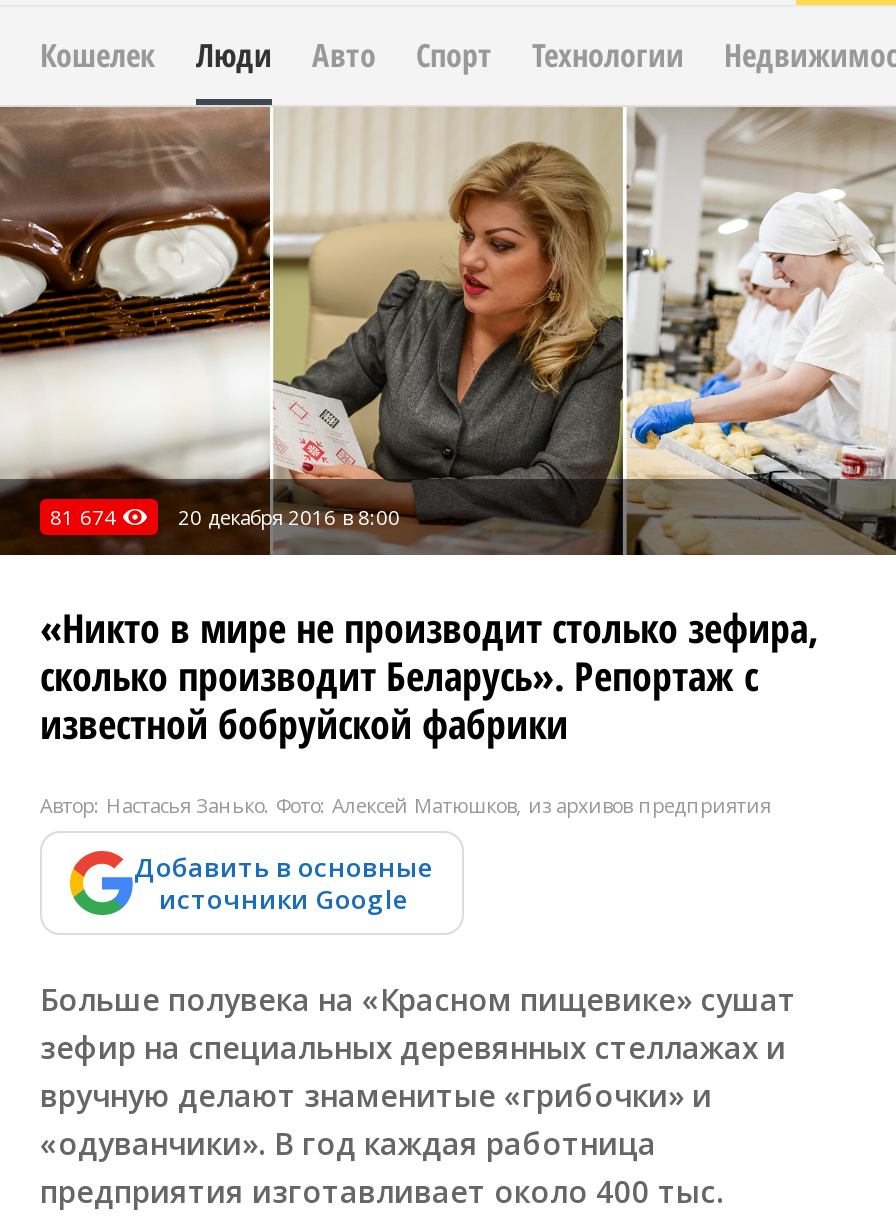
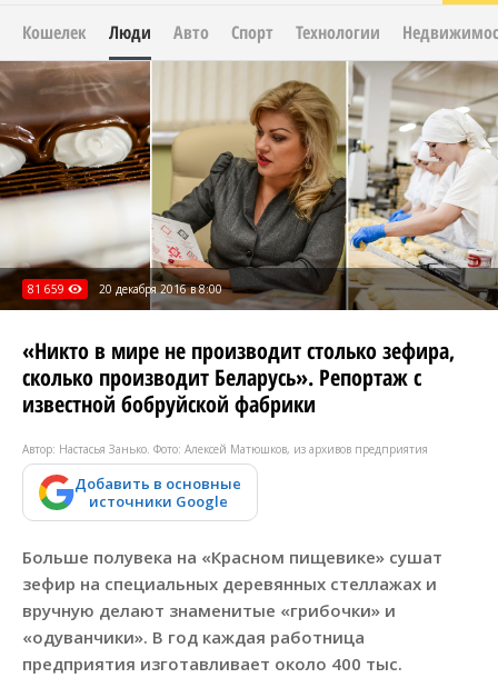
- 81 674 20 декабря 2016 в 8:00
+ 81 659 20 декабря 2016 в 8:00
